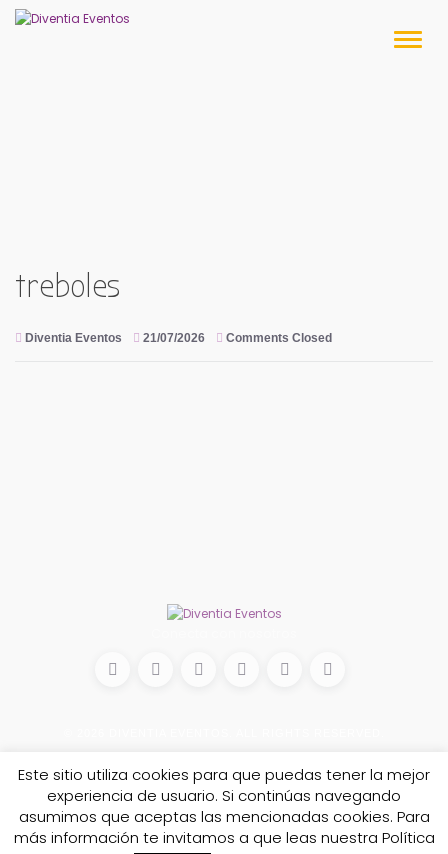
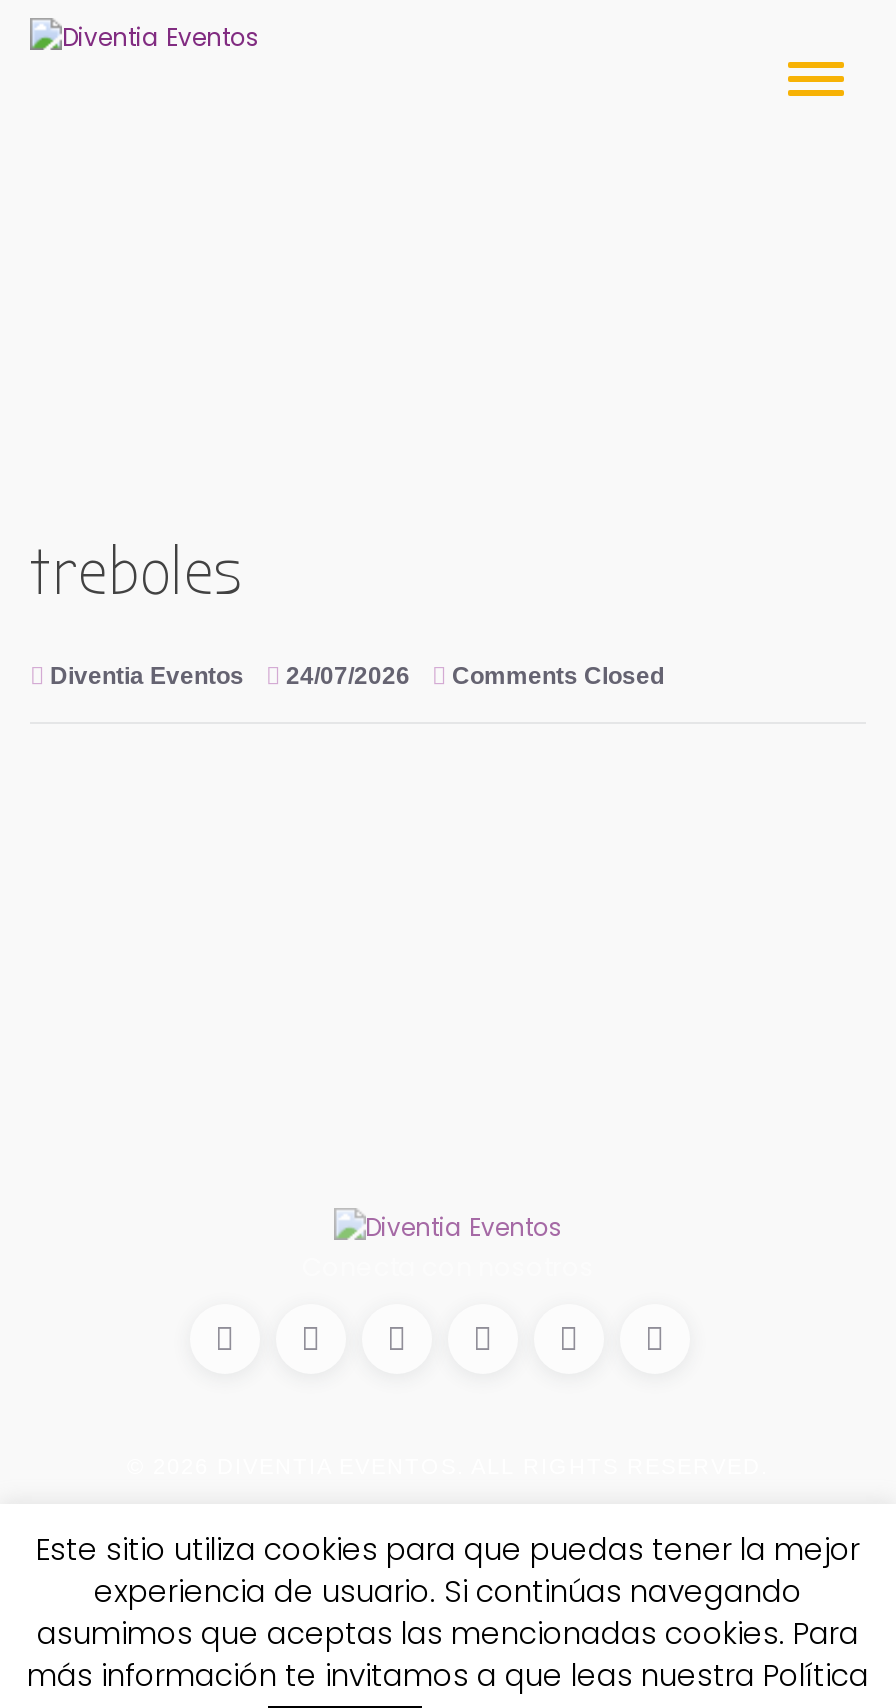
- Diventia Eventos 21/07/2026 Comments Closed
+ Diventia Eventos 24/07/2026 Comments Closed
